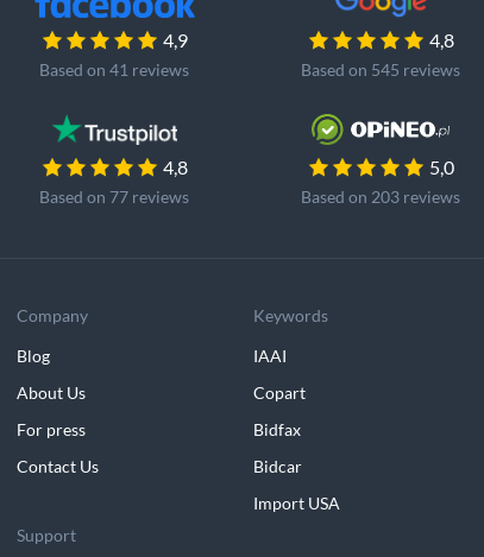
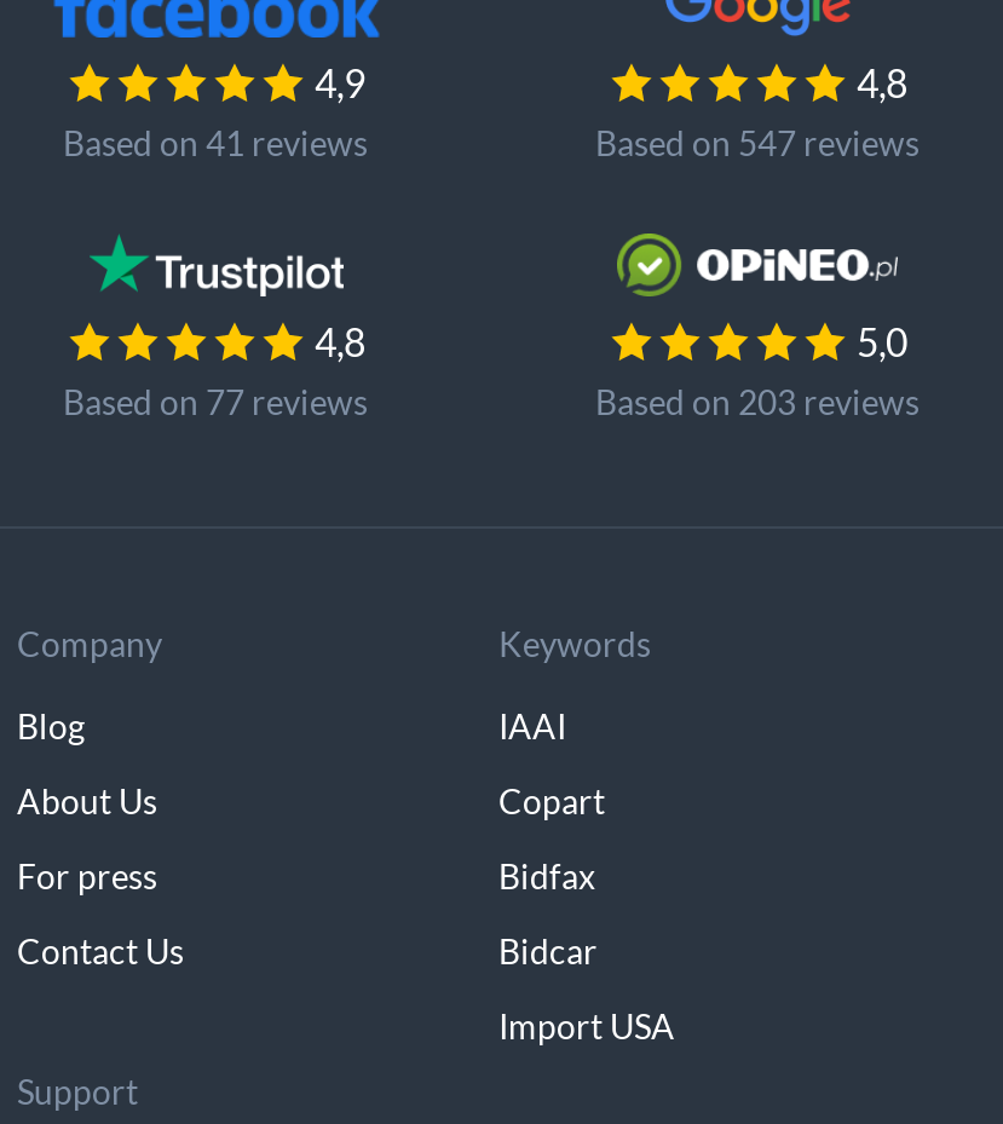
- Based on 545 reviews
+ Based on 547 reviews
